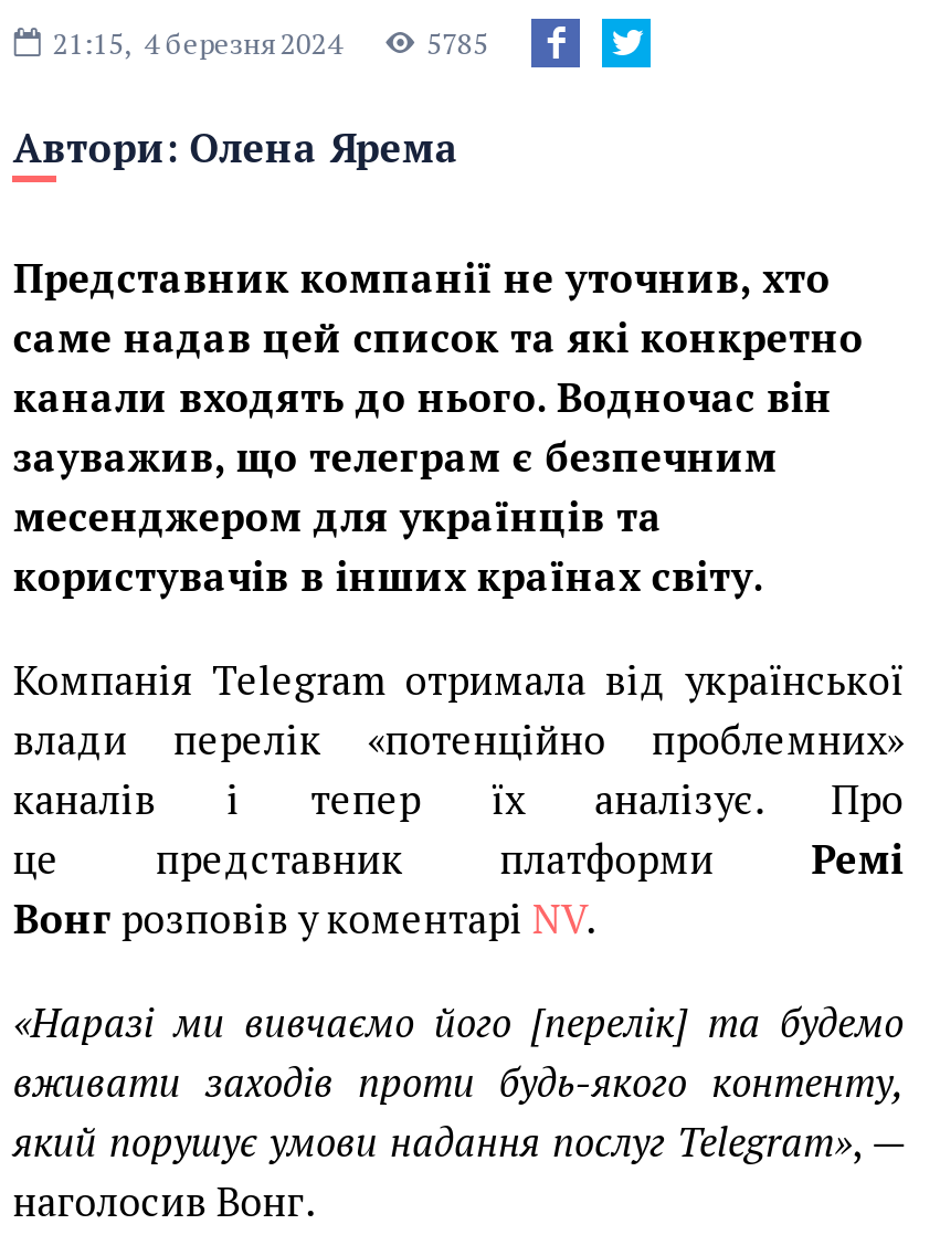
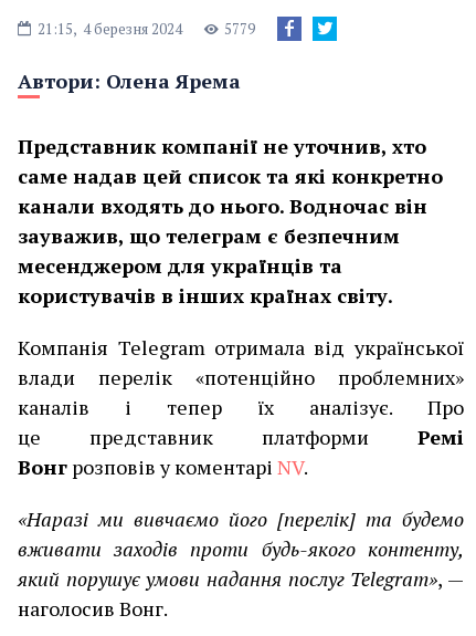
- 5785
+ 5779
